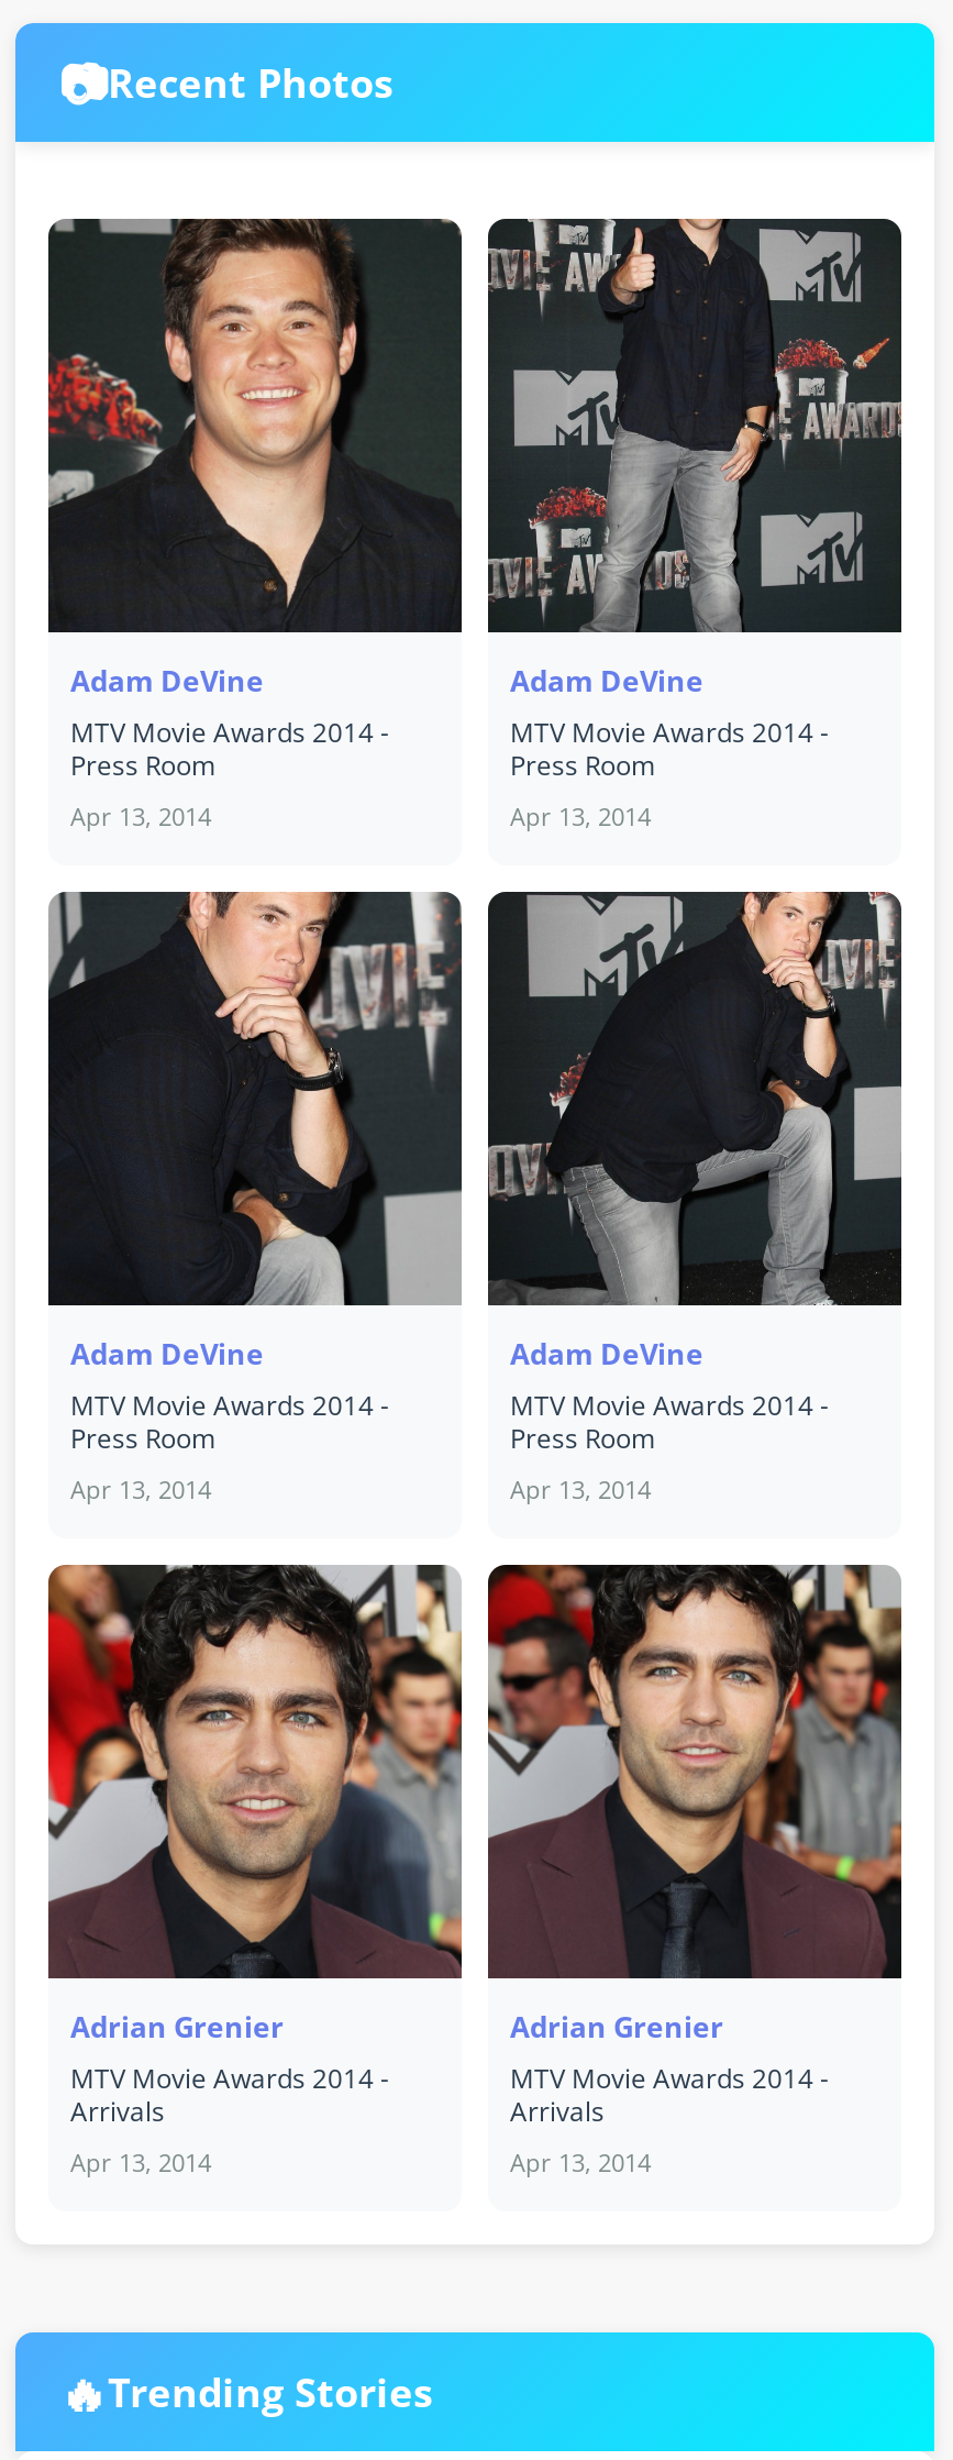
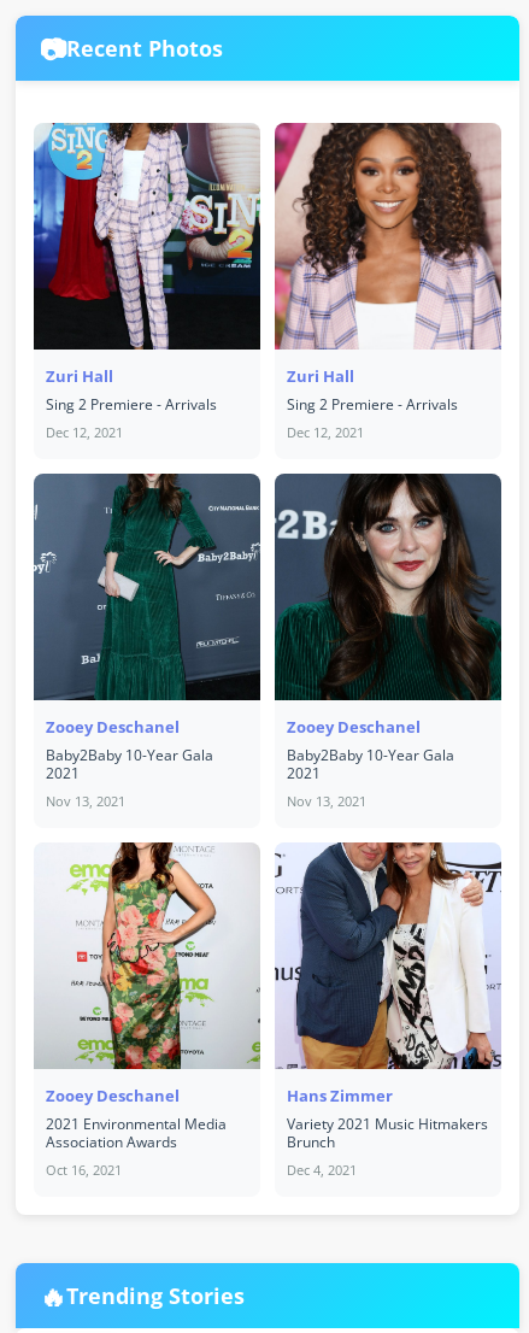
- [image]
- Adam DeVine
- MTV Movie Awards 2014 -
- Press Room
- Apr 13, 2014
+ [image]
+ Zuri Hall
+ Sing 2 Premiere - Arrivals
+ Dec 12, 2021

- [image]
- Adam DeVine
- MTV Movie Awards 2014 -
- Press Room
- Apr 13, 2014
+ [image]
+ Zuri Hall
+ Sing 2 Premiere - Arrivals
+ Dec 12, 2021

- [image]
- Adam DeVine
- MTV Movie Awards 2014 -
- Press Room
- Apr 13, 2014
+ [image]
+ Zooey Deschanel
+ Baby2Baby 10-Year Gala
+ 2021
+ Nov 13, 2021

- [image]
- Adam DeVine
- MTV Movie Awards 2014 -
- Press Room
- Apr 13, 2014
+ [image]
+ Zooey Deschanel
+ Baby2Baby 10-Year Gala
+ 2021
+ Nov 13, 2021

- [image]
- Adrian Grenier
- MTV Movie Awards 2014 -
- Arrivals
- Apr 13, 2014
+ [image]
+ Zooey Deschanel
+ 2021 Environmental Media
+ Association Awards
+ Oct 16, 2021

- [image]
- Adrian Grenier
- MTV Movie Awards 2014 -
- Arrivals
- Apr 13, 2014
+ [image]
+ Hans Zimmer
+ Variety 2021 Music Hitmakers
+ Brunch
+ Dec 4, 2021
